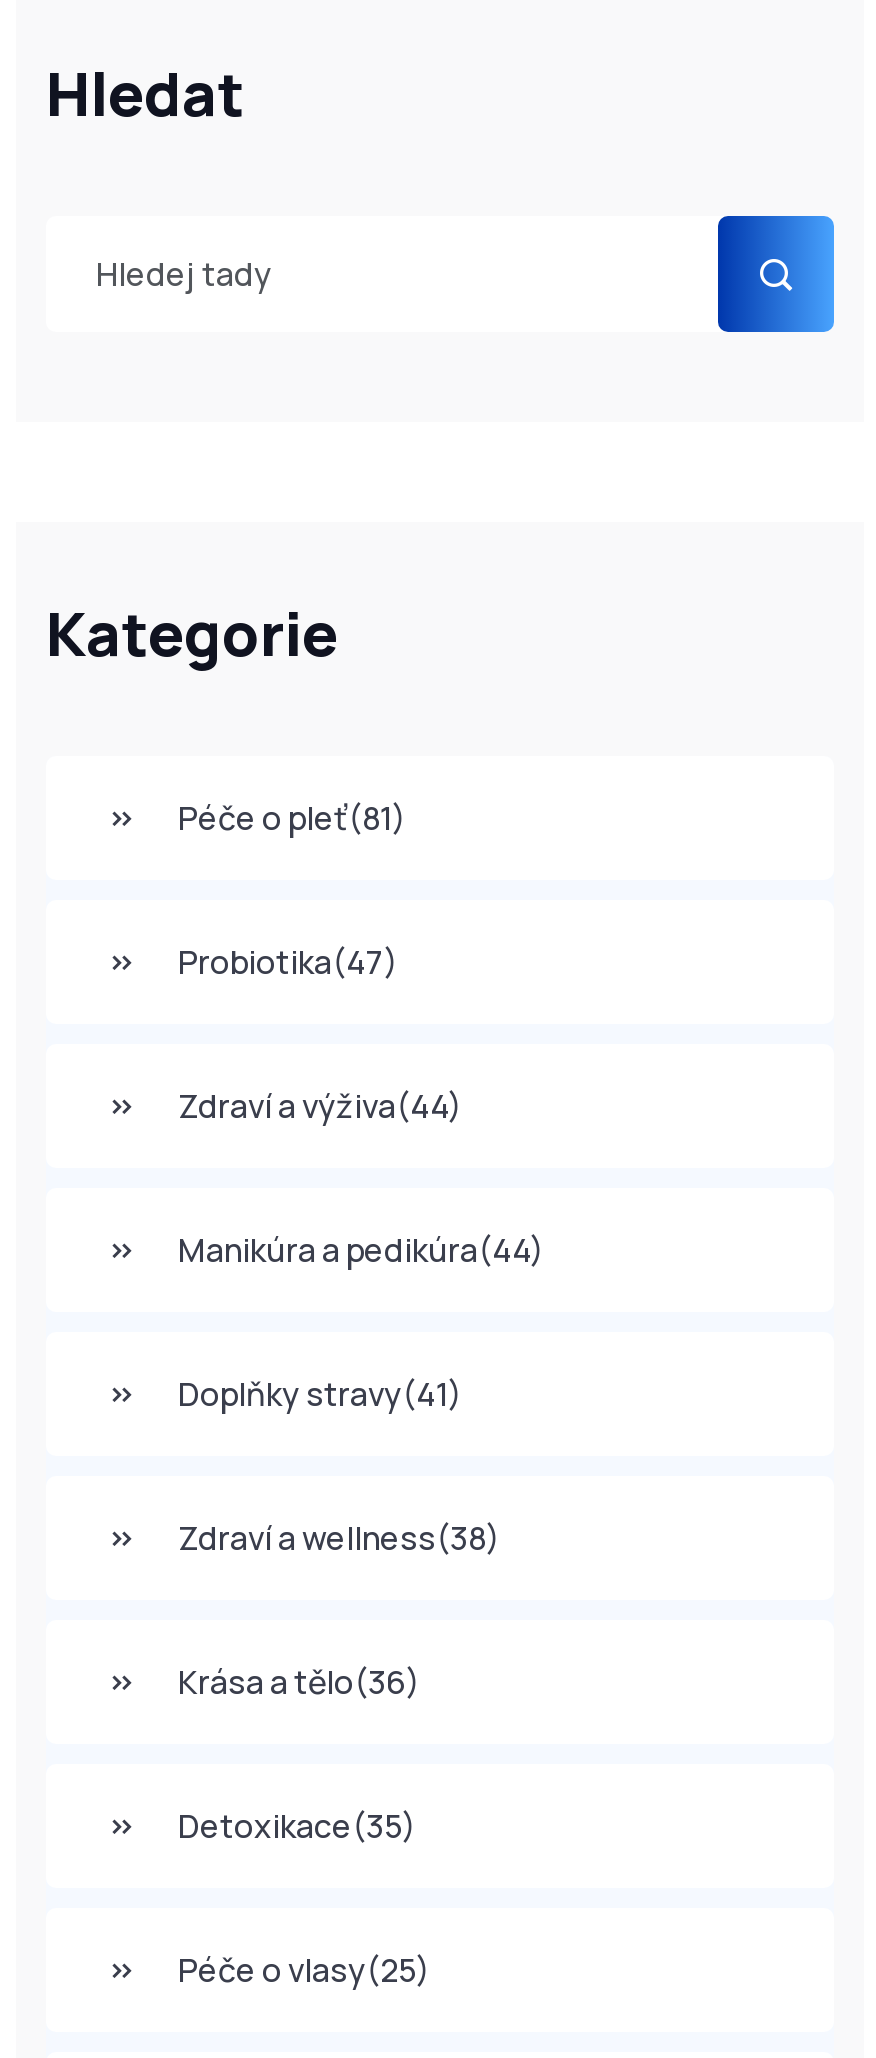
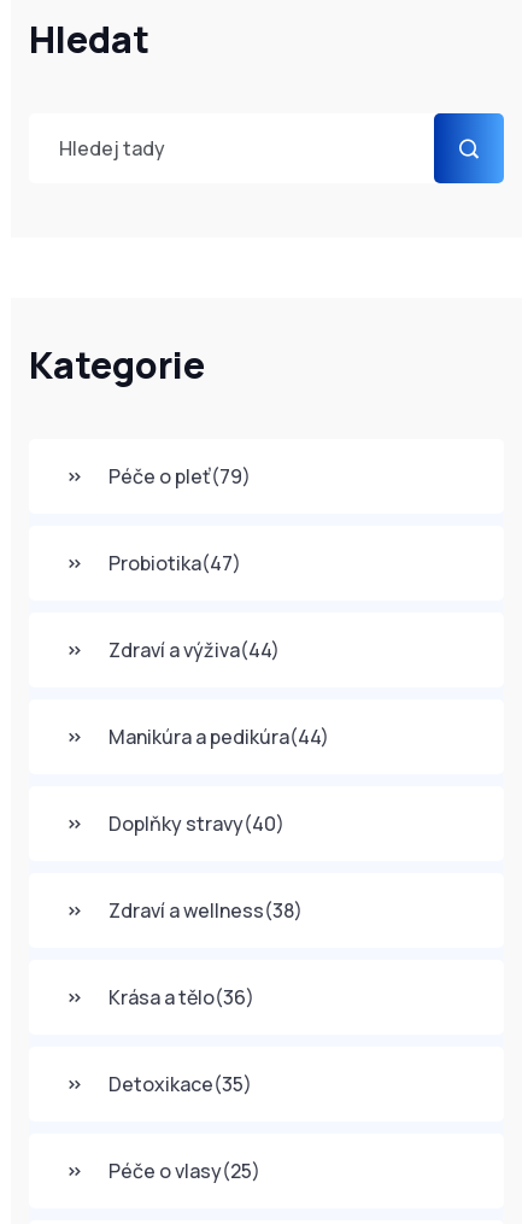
- Péče o pleť(81)
+ Péče o pleť(79)

- Doplňky stravy(41)
+ Doplňky stravy(40)
